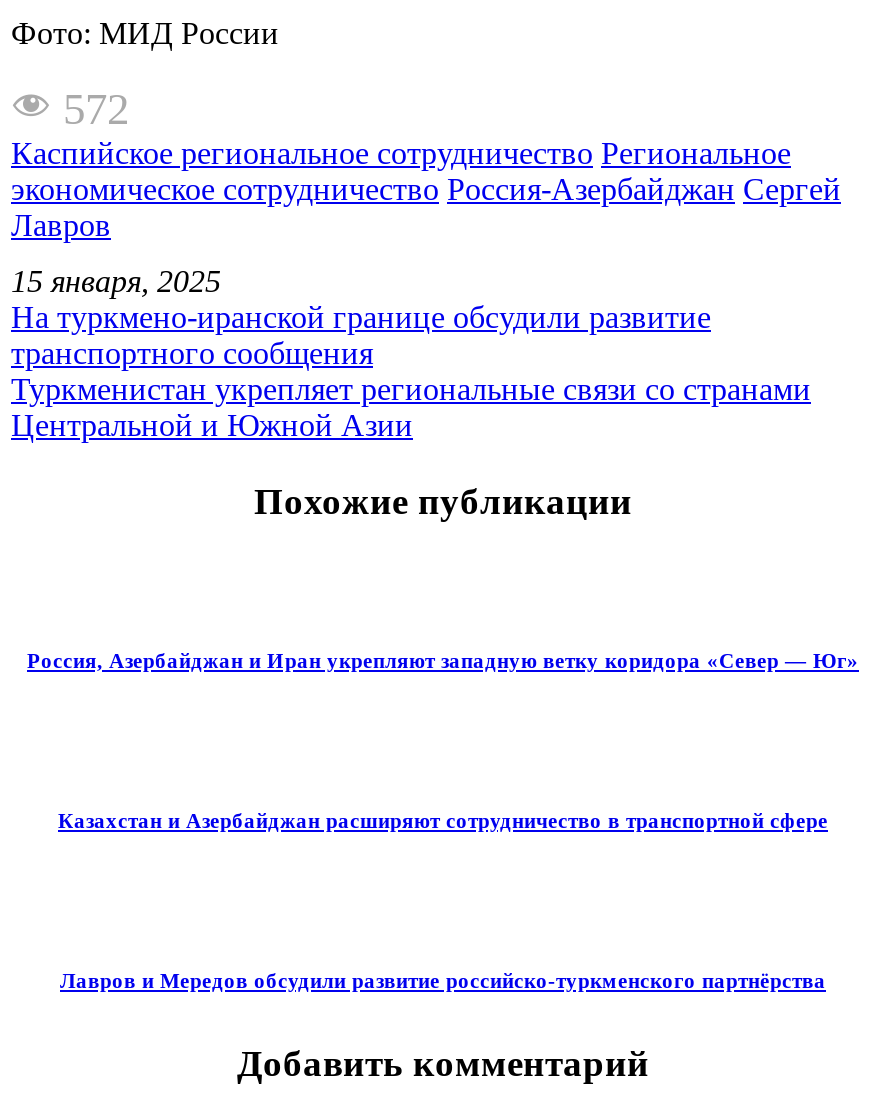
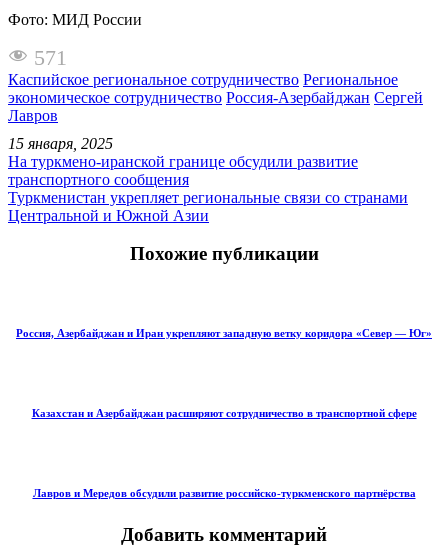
- 572
+ 571
